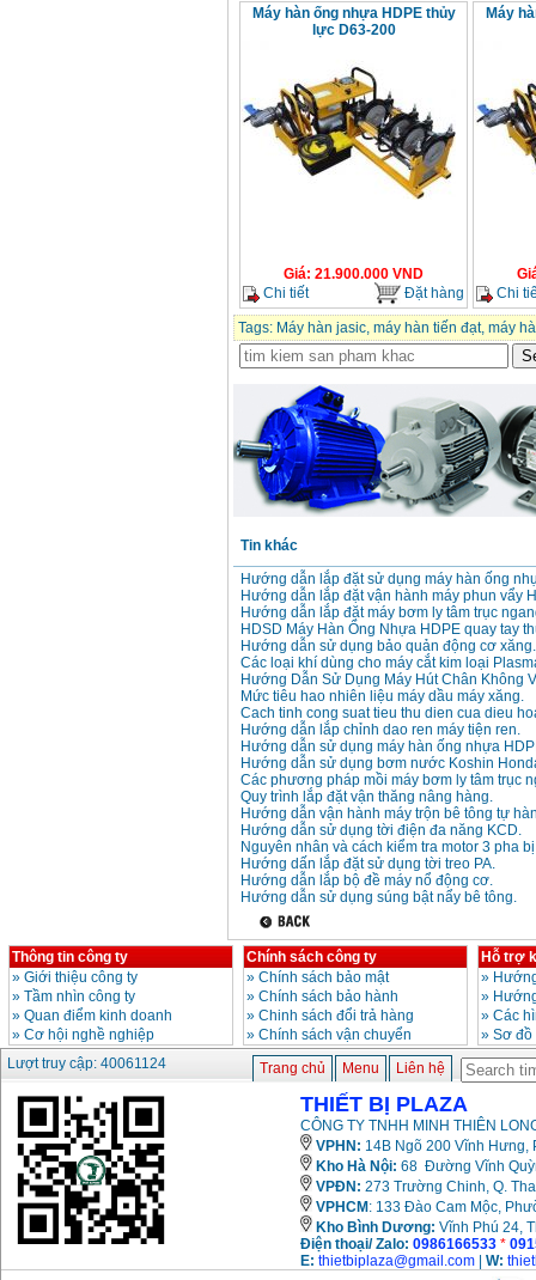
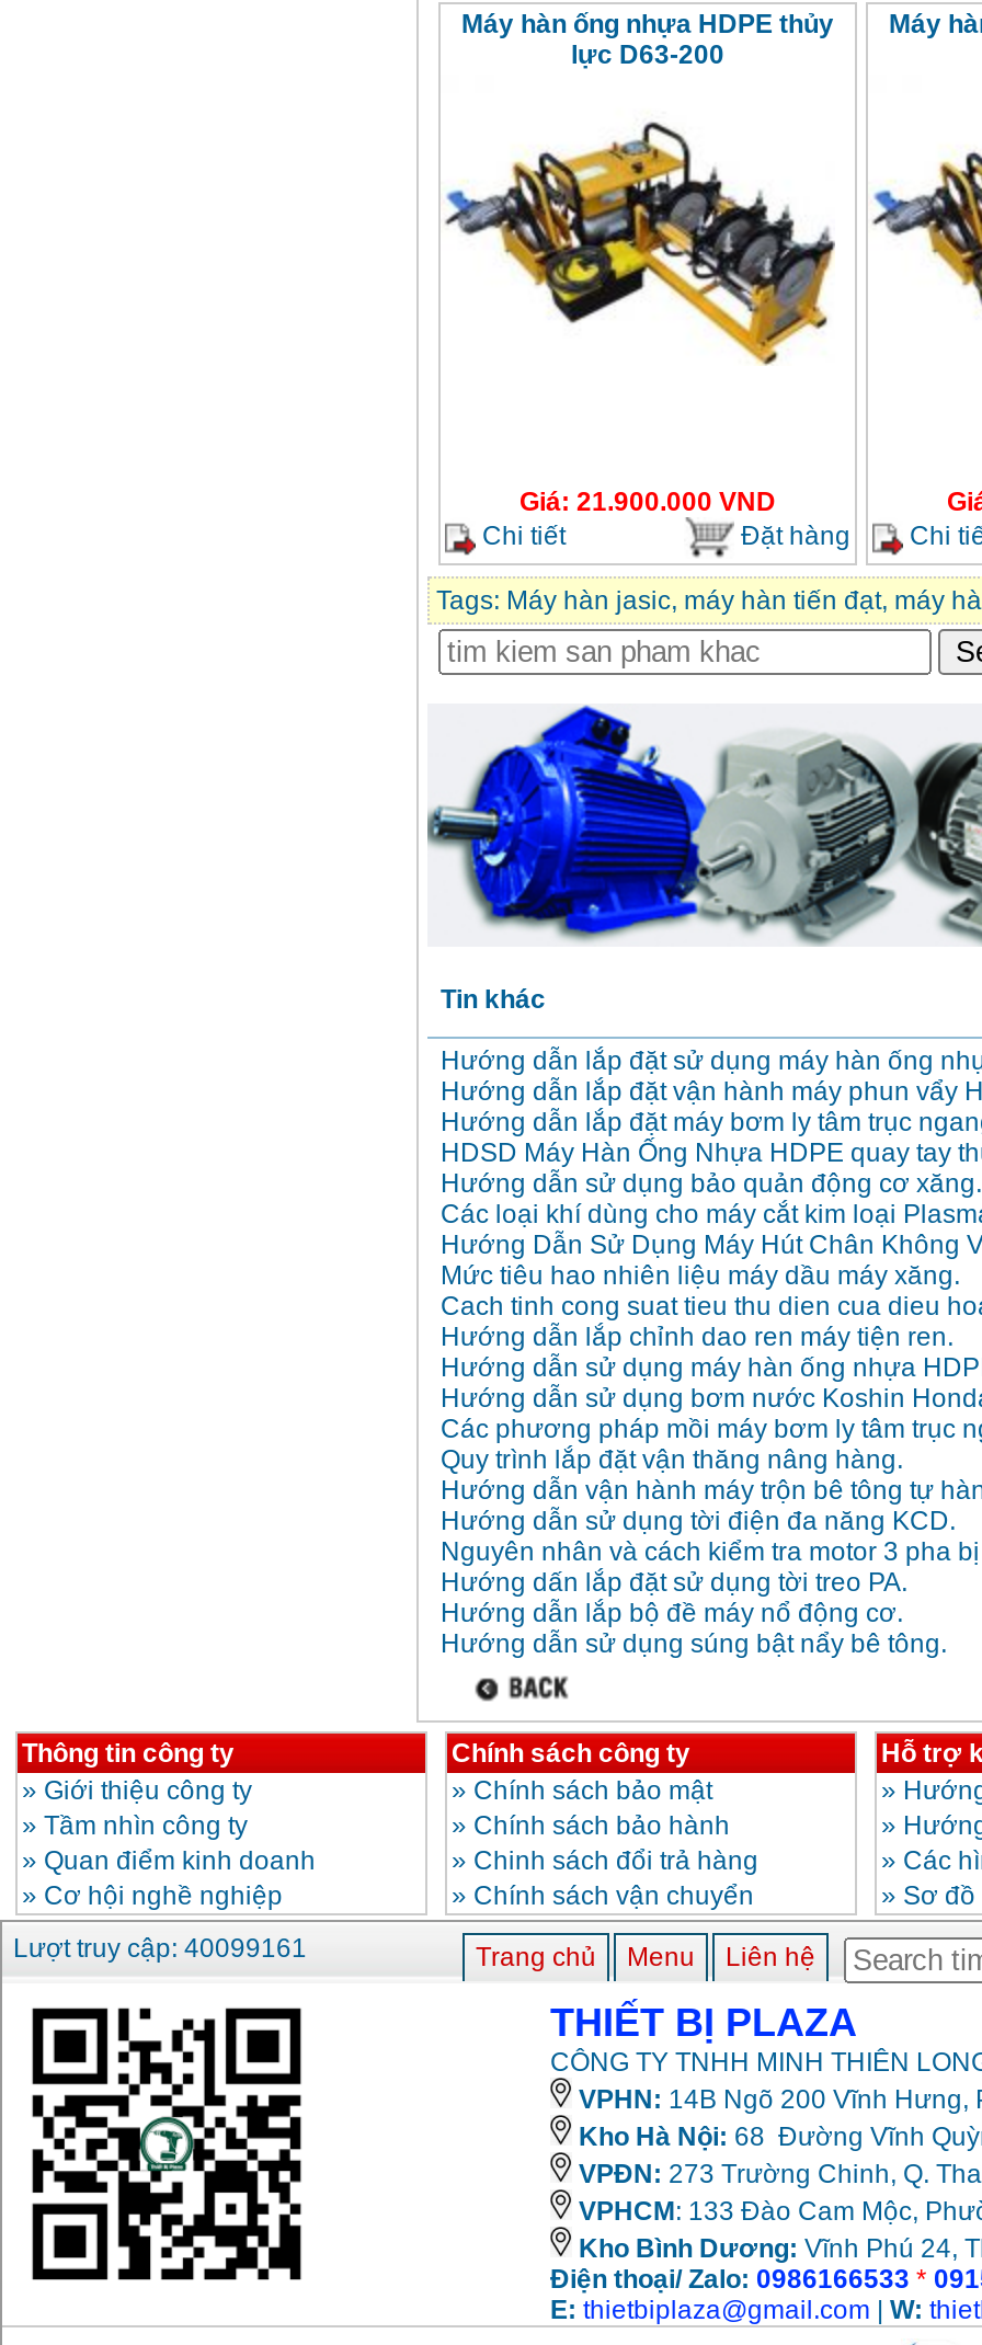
- Lượt truy cập: 40061124
+ Lượt truy cập: 40099161
